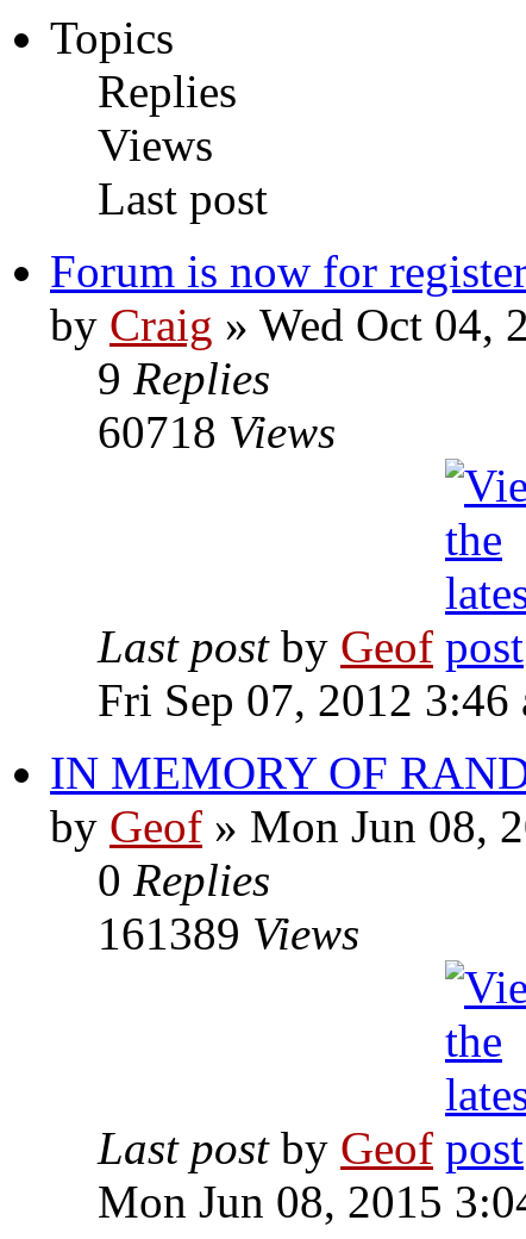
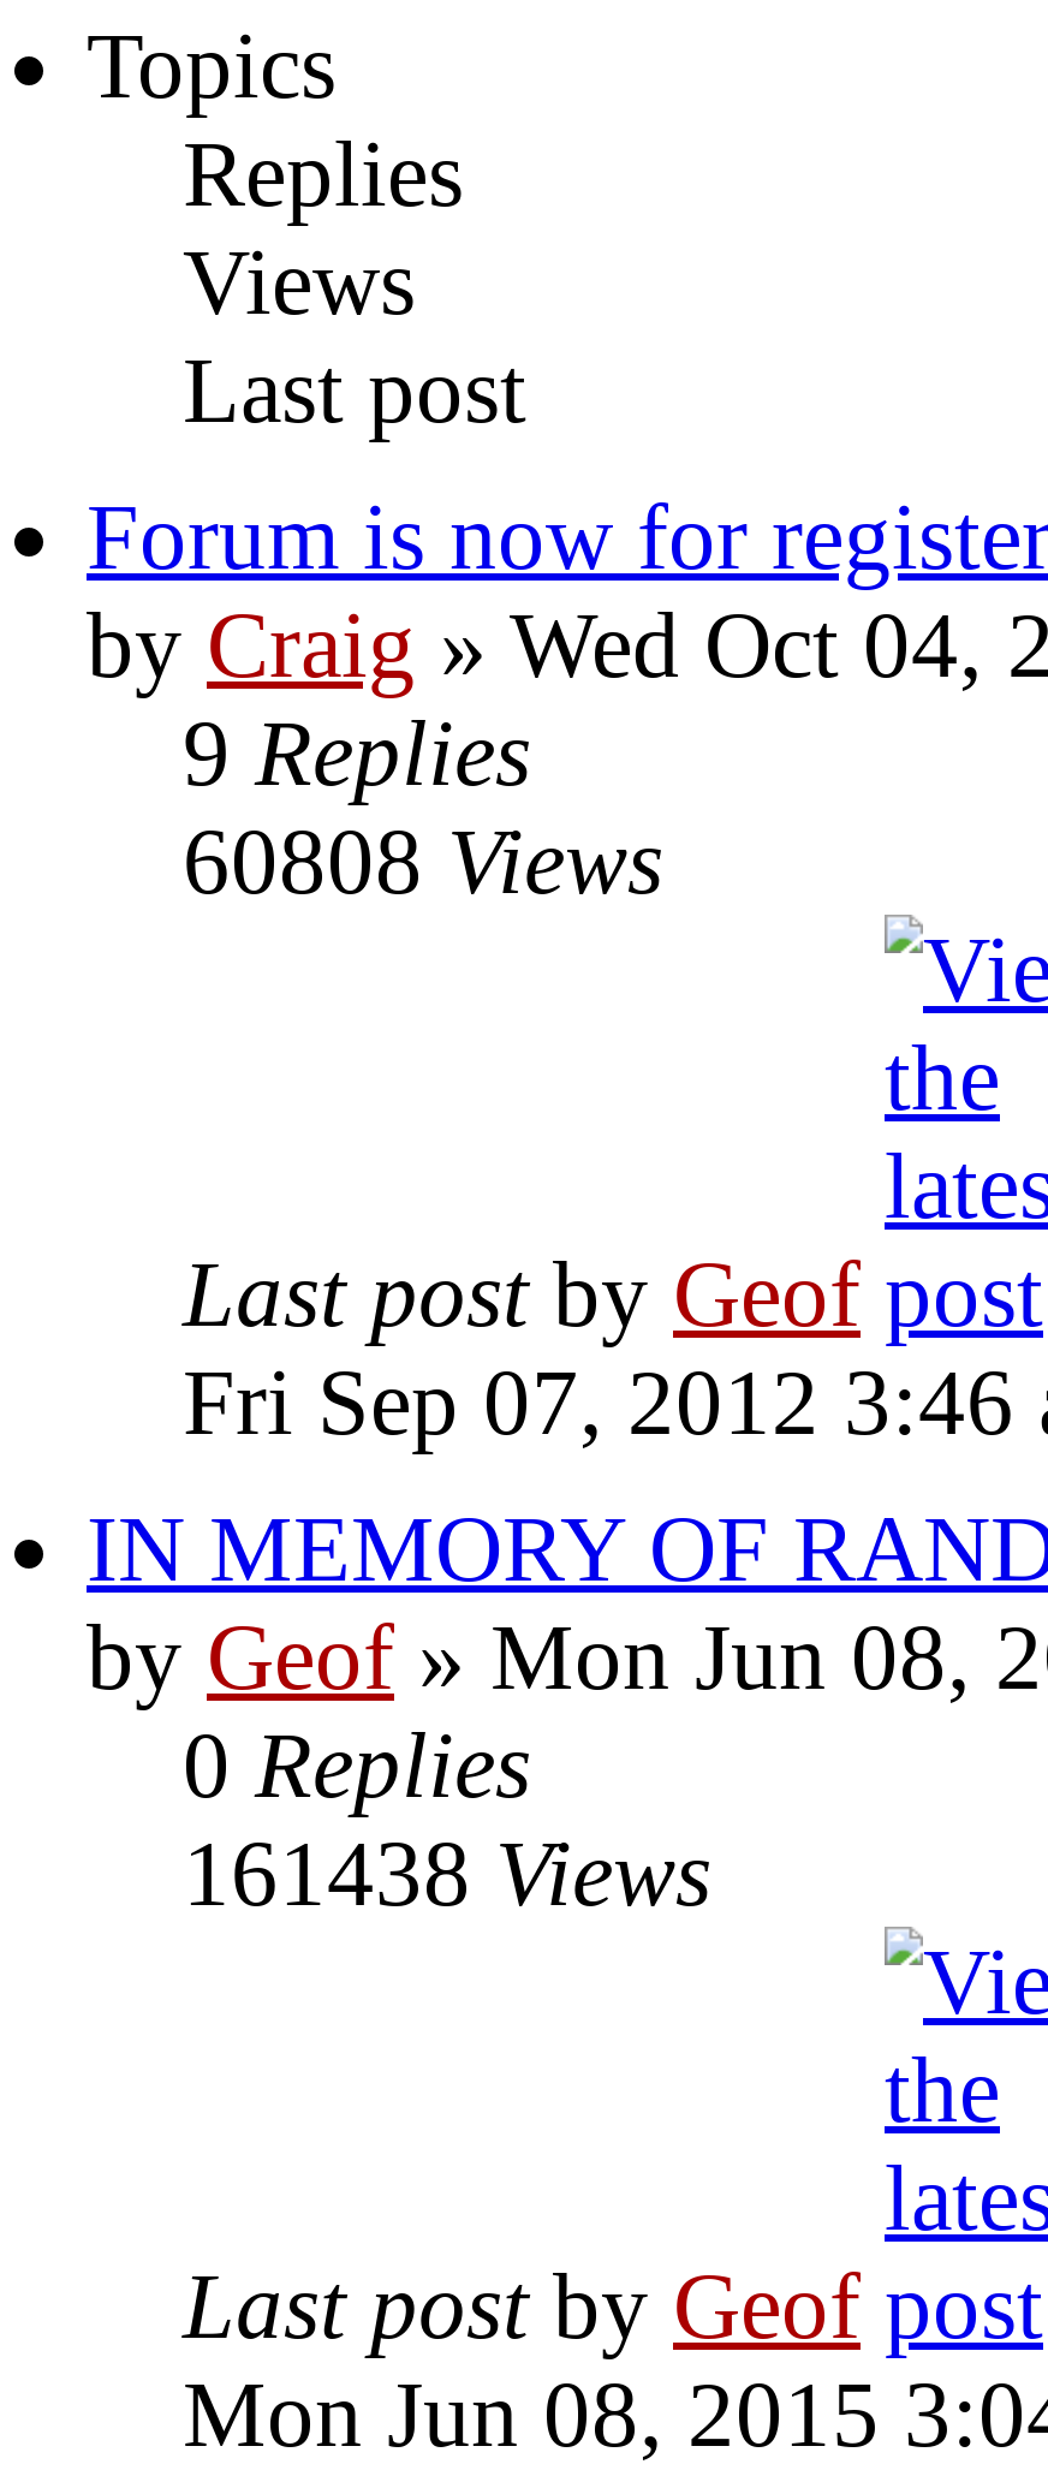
- 60718 Views
+ 60808 Views

- 161389 Views
+ 161438 Views
